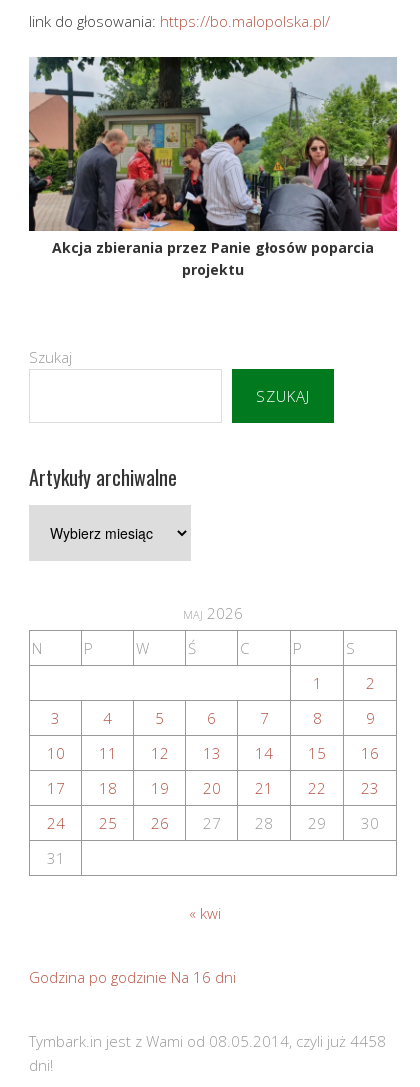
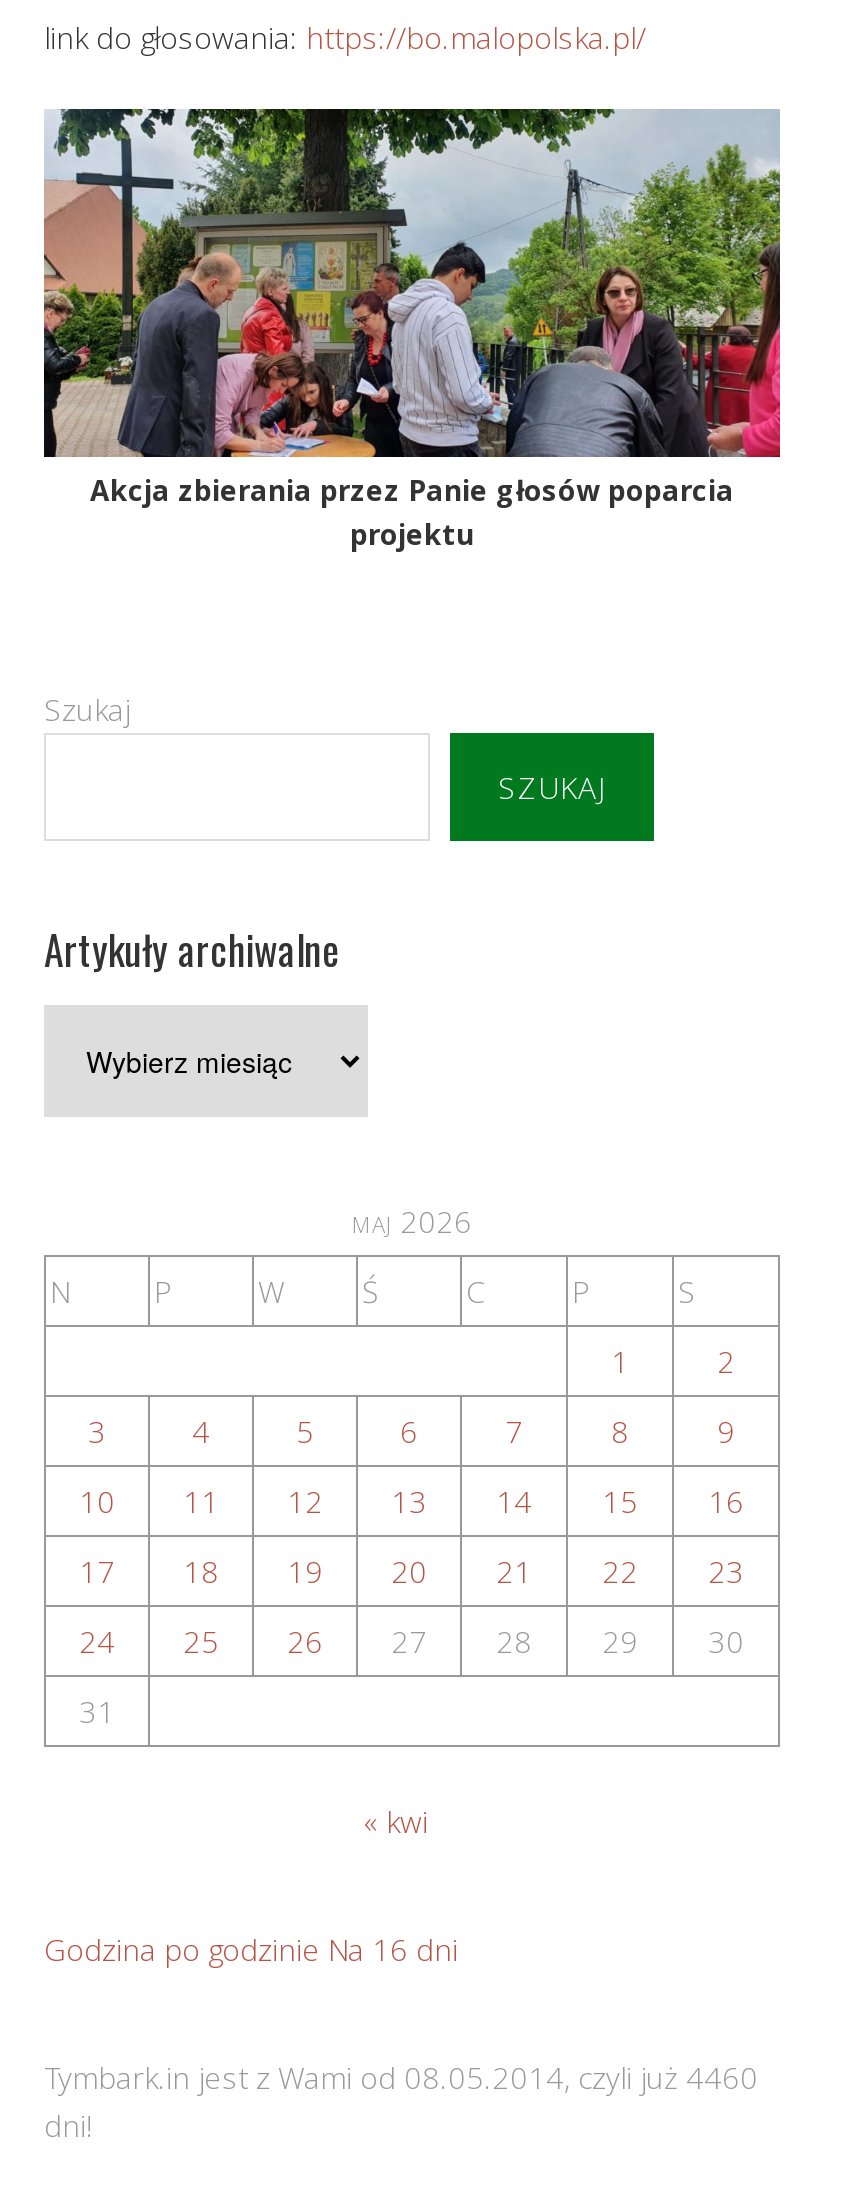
- Tymbark.in jest z Wami od 08.05.2014, czyli już 4458
+ Tymbark.in jest z Wami od 08.05.2014, czyli już 4460
